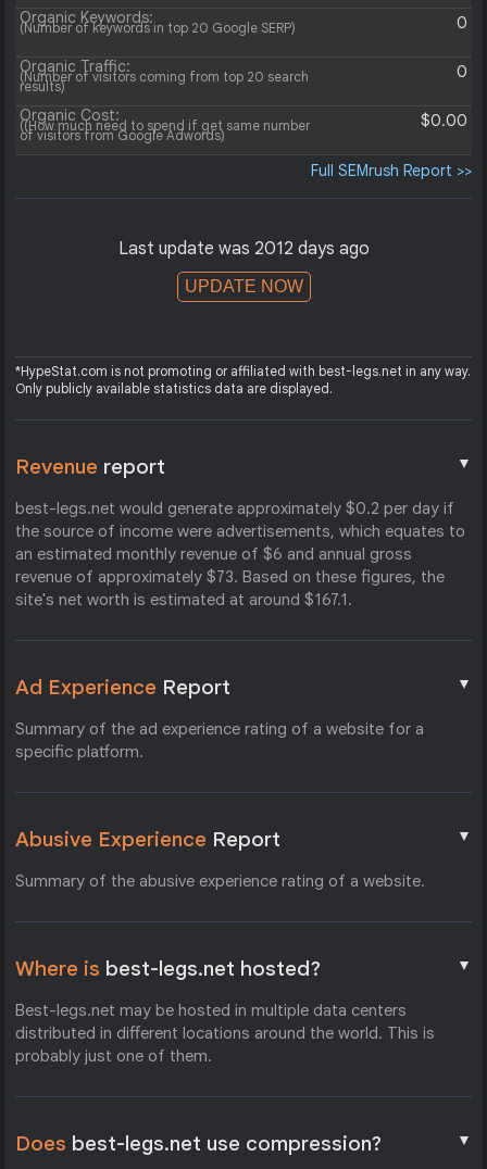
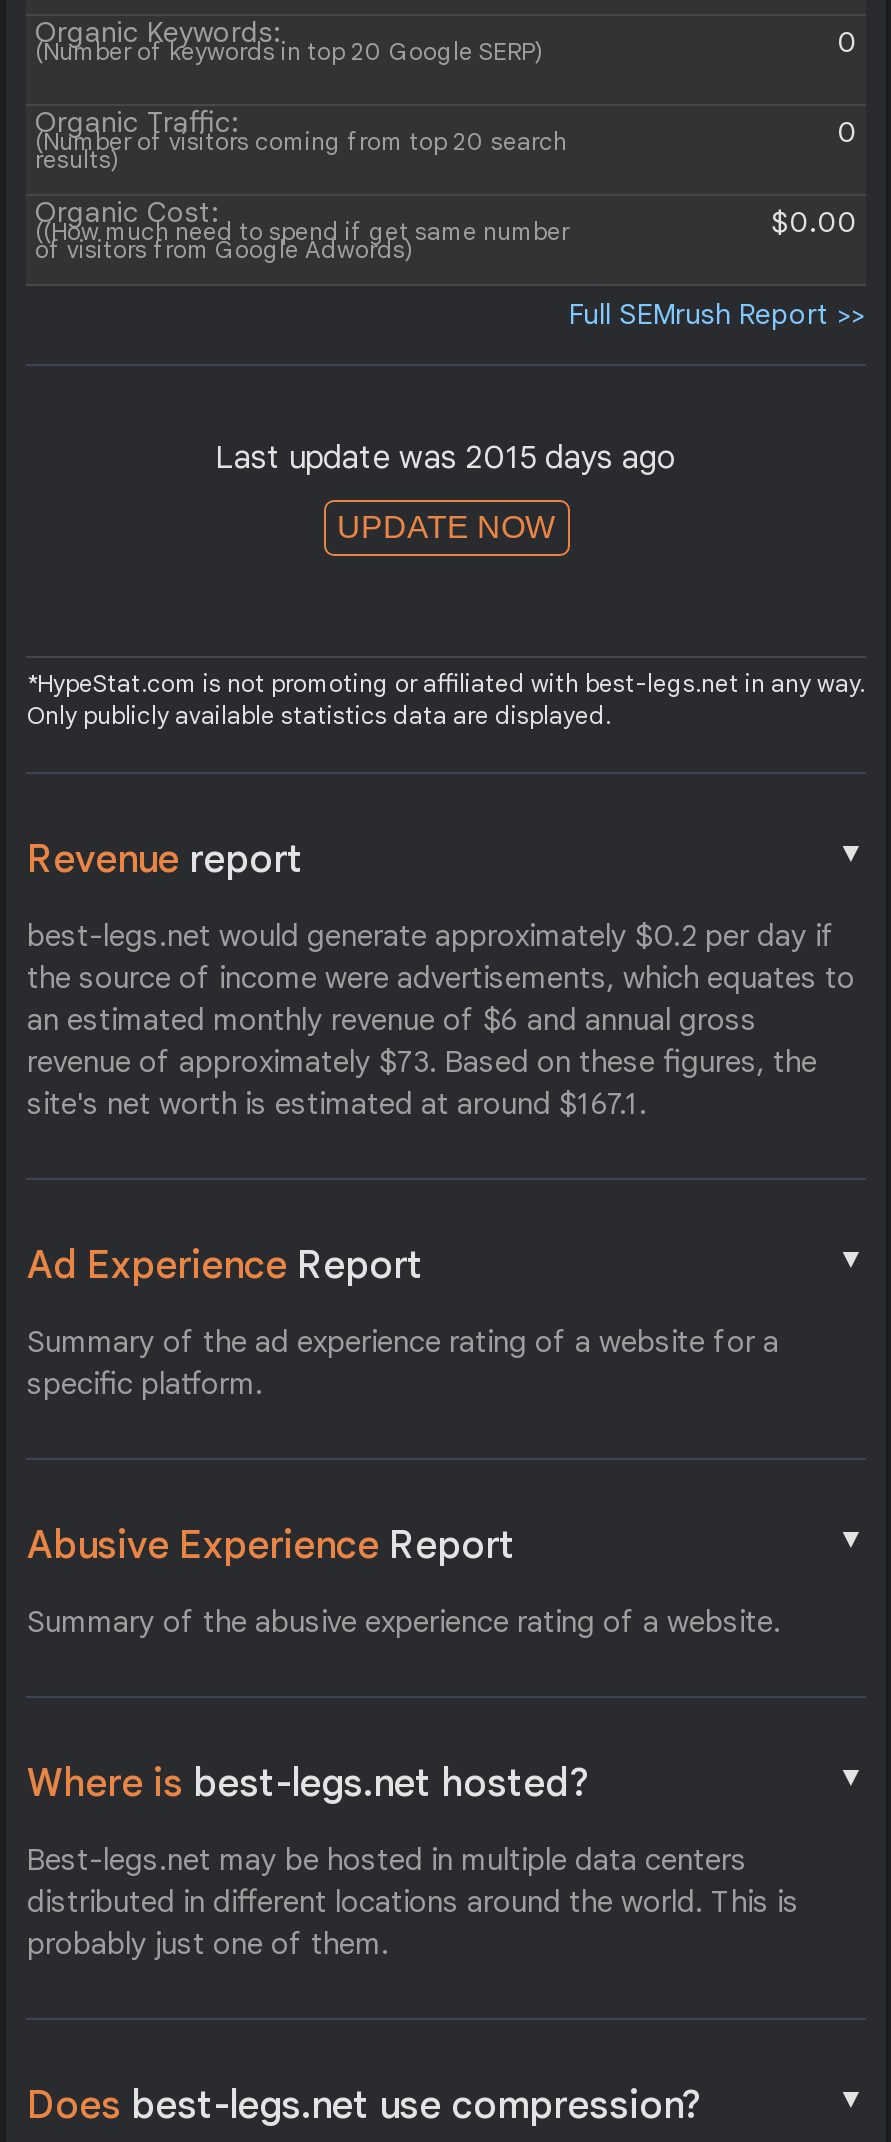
- Last update was 2012 days ago
+ Last update was 2015 days ago
